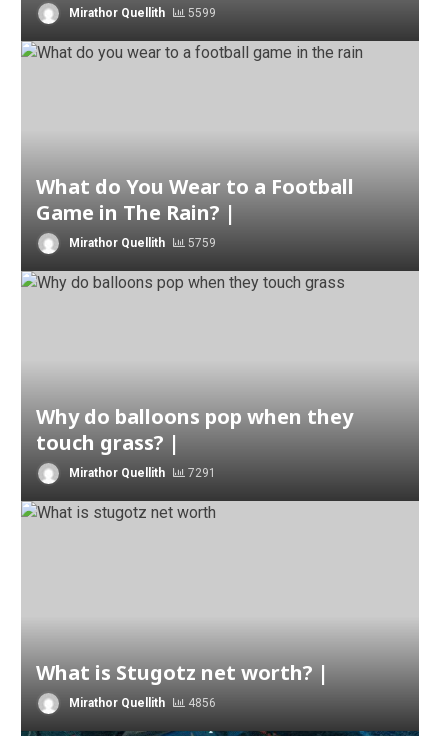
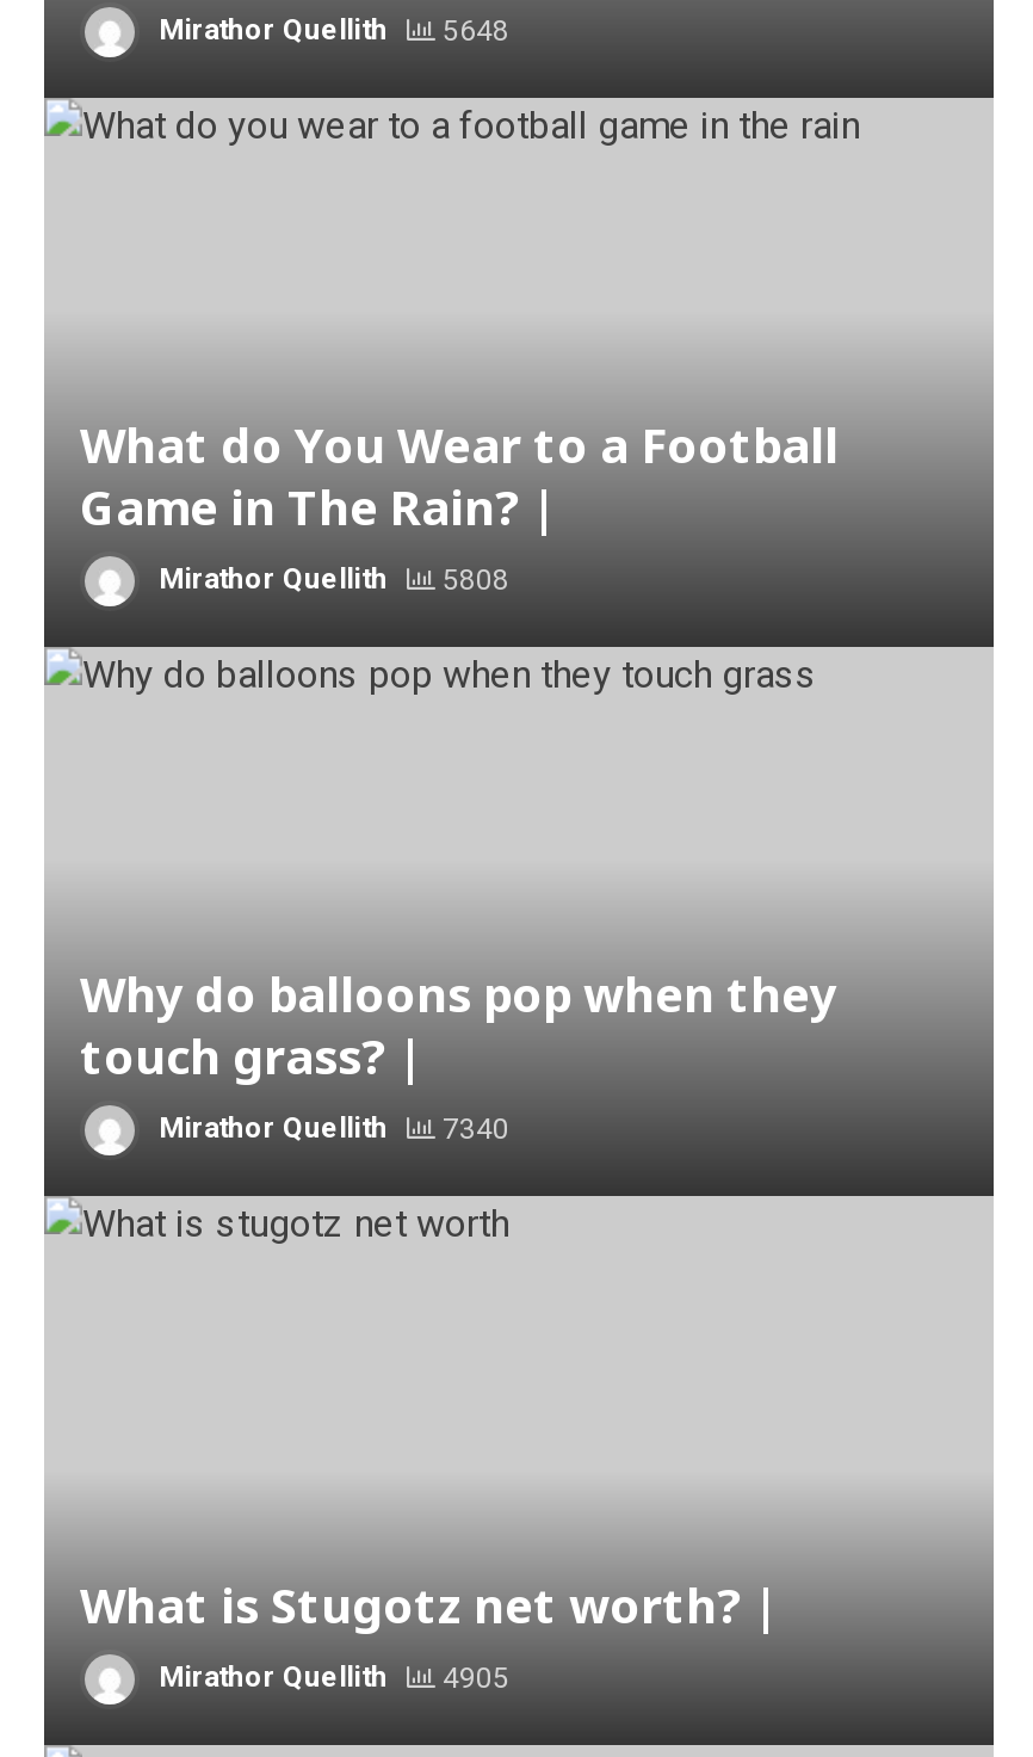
- Mirathor Quellith 5599
+ Mirathor Quellith 5648

- Mirathor Quellith 5759
+ Mirathor Quellith 5808

- Mirathor Quellith 7291
+ Mirathor Quellith 7340

- Mirathor Quellith 4856
+ Mirathor Quellith 4905
